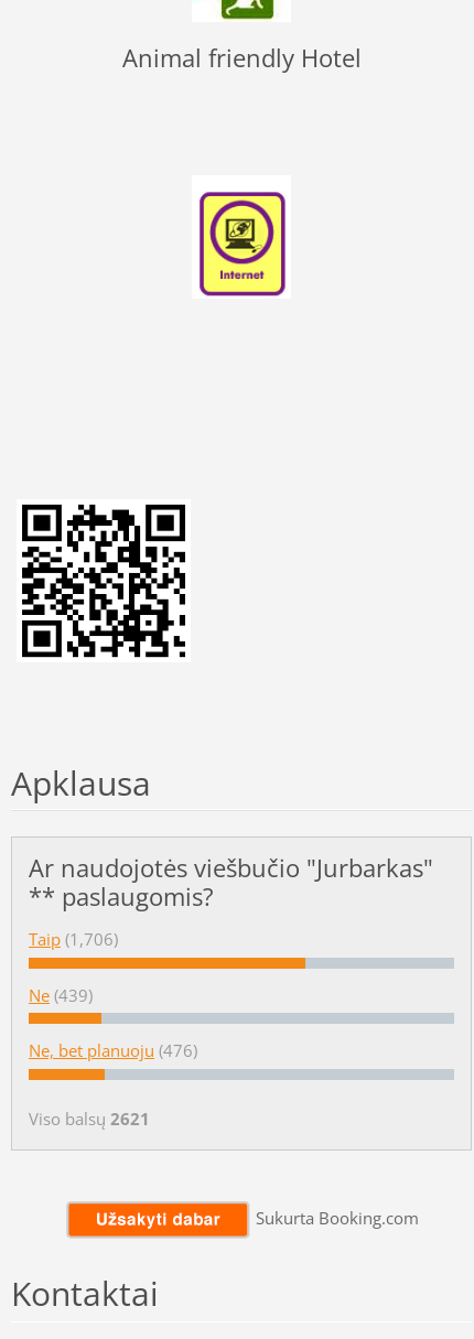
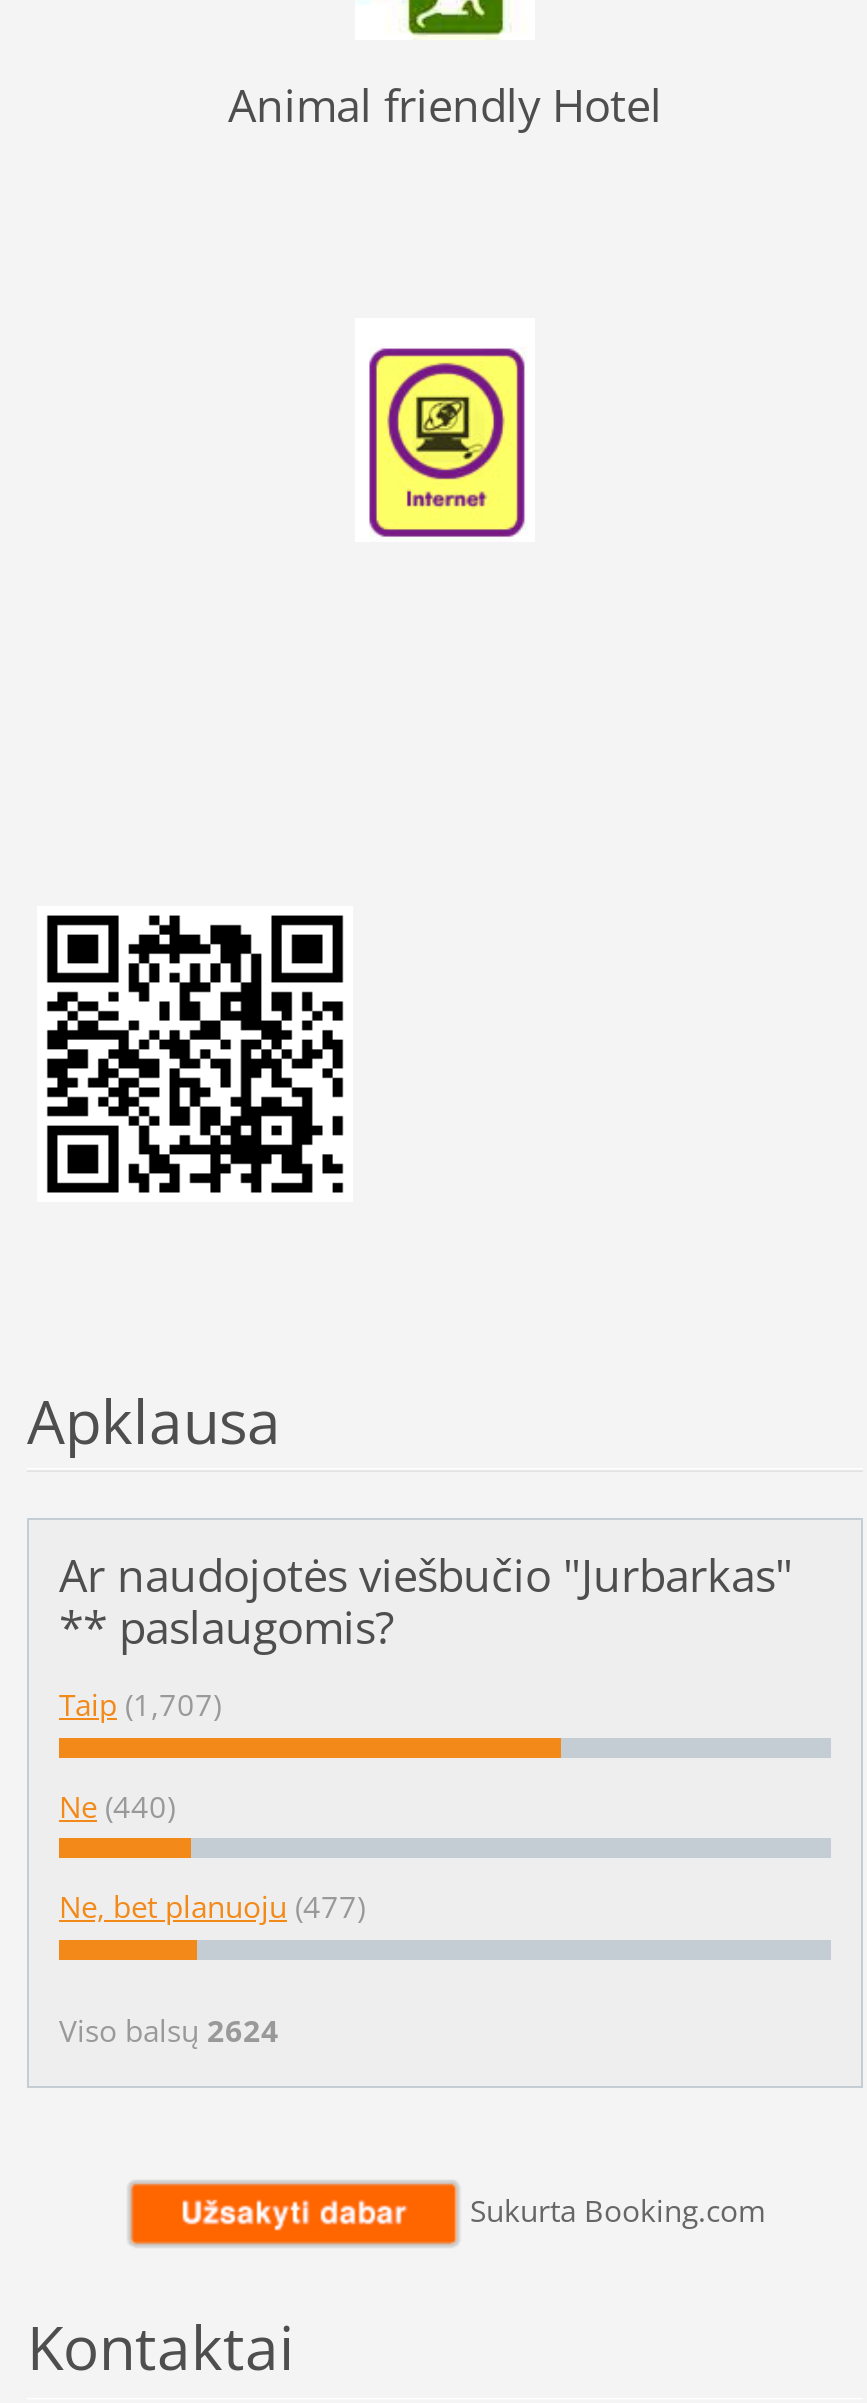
- Taip (1,706)
+ Taip (1,707)

- Ne (439)
+ Ne (440)

- Ne, bet planuoju (476)
+ Ne, bet planuoju (477)

- Viso balsų 2621
+ Viso balsų 2624
